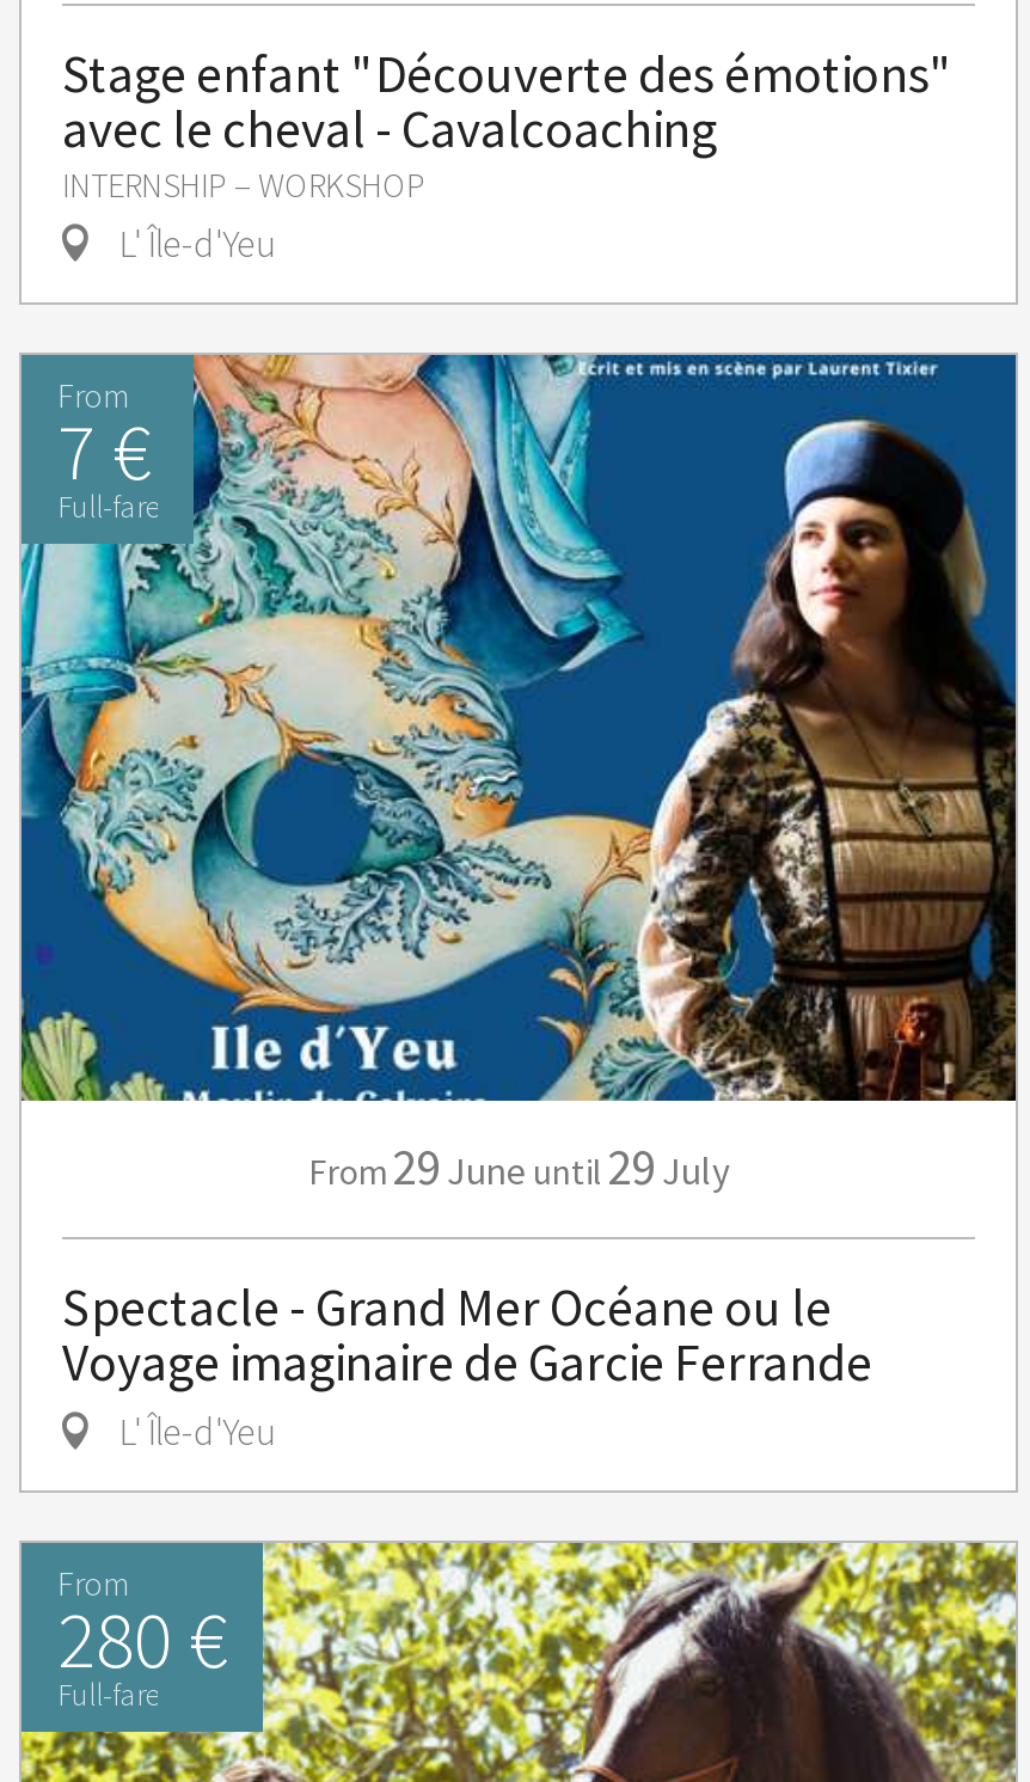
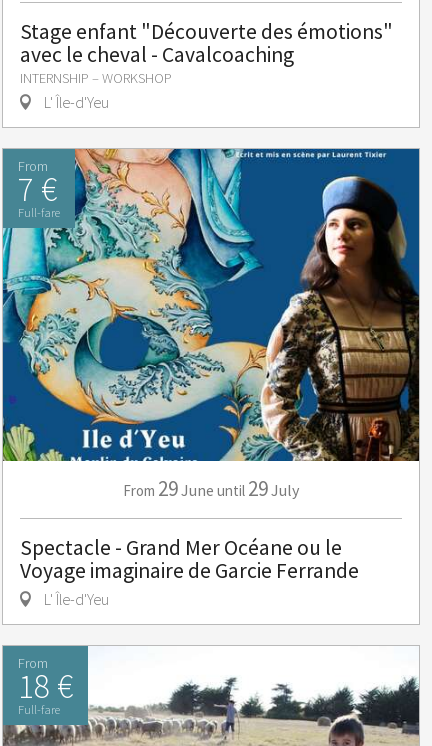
- 280 €
+ 18 €
